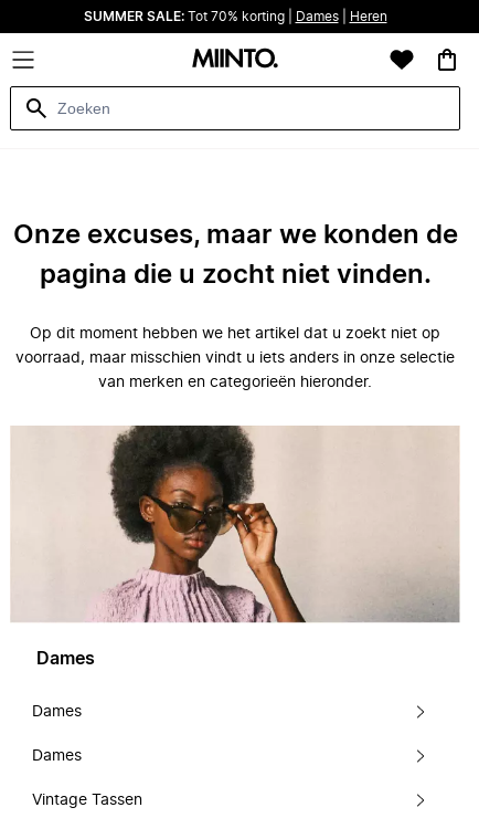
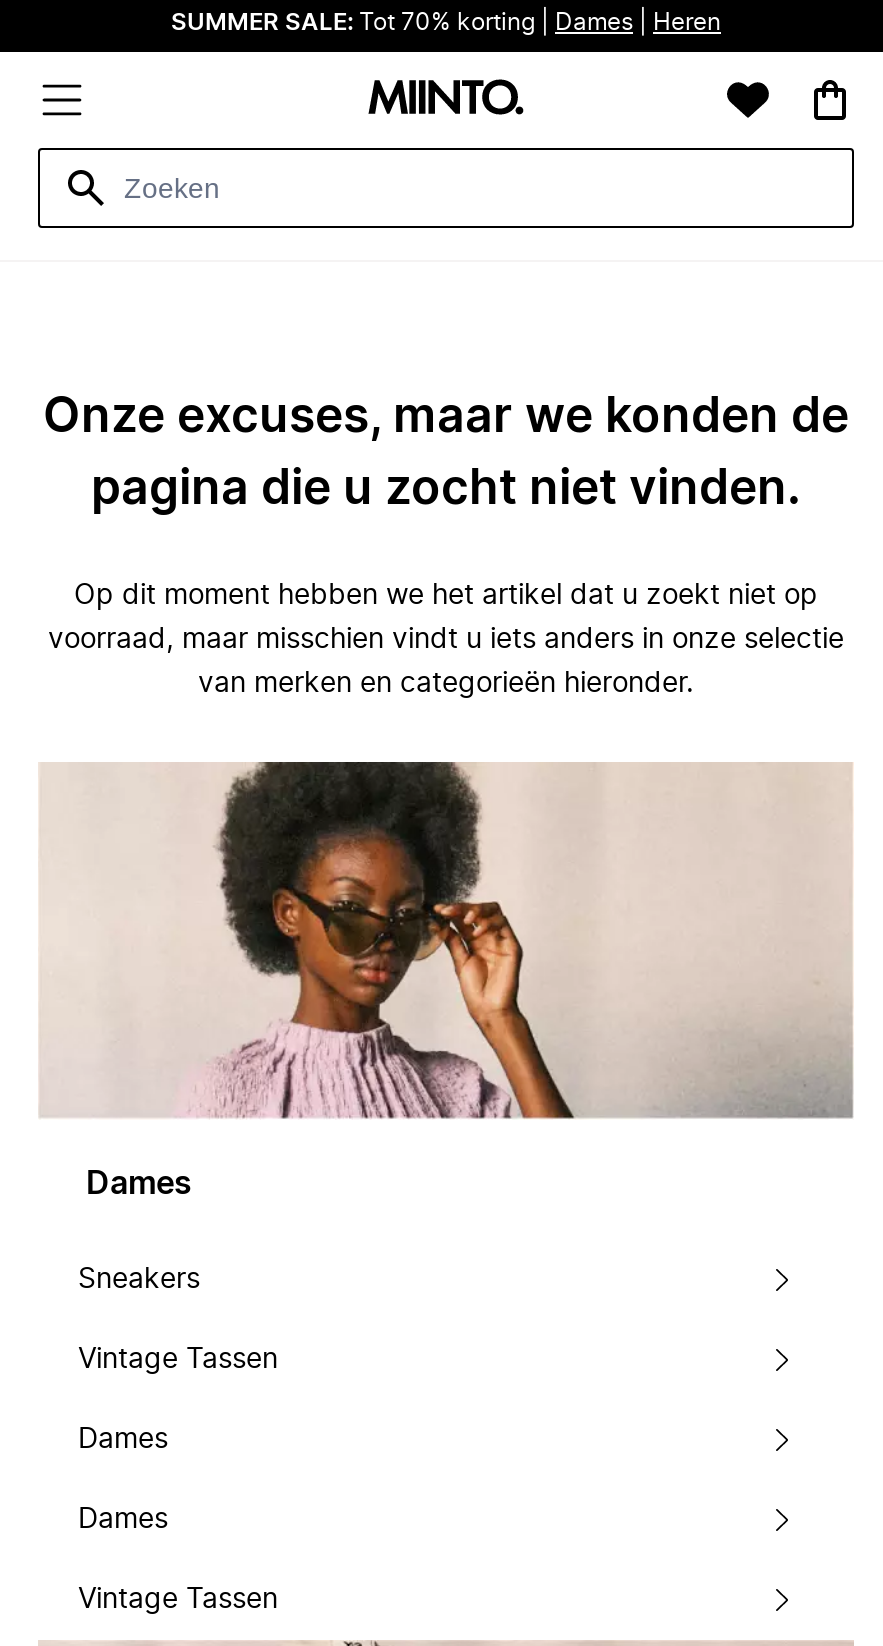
+ Sneakers
+ Vintage Tassen
